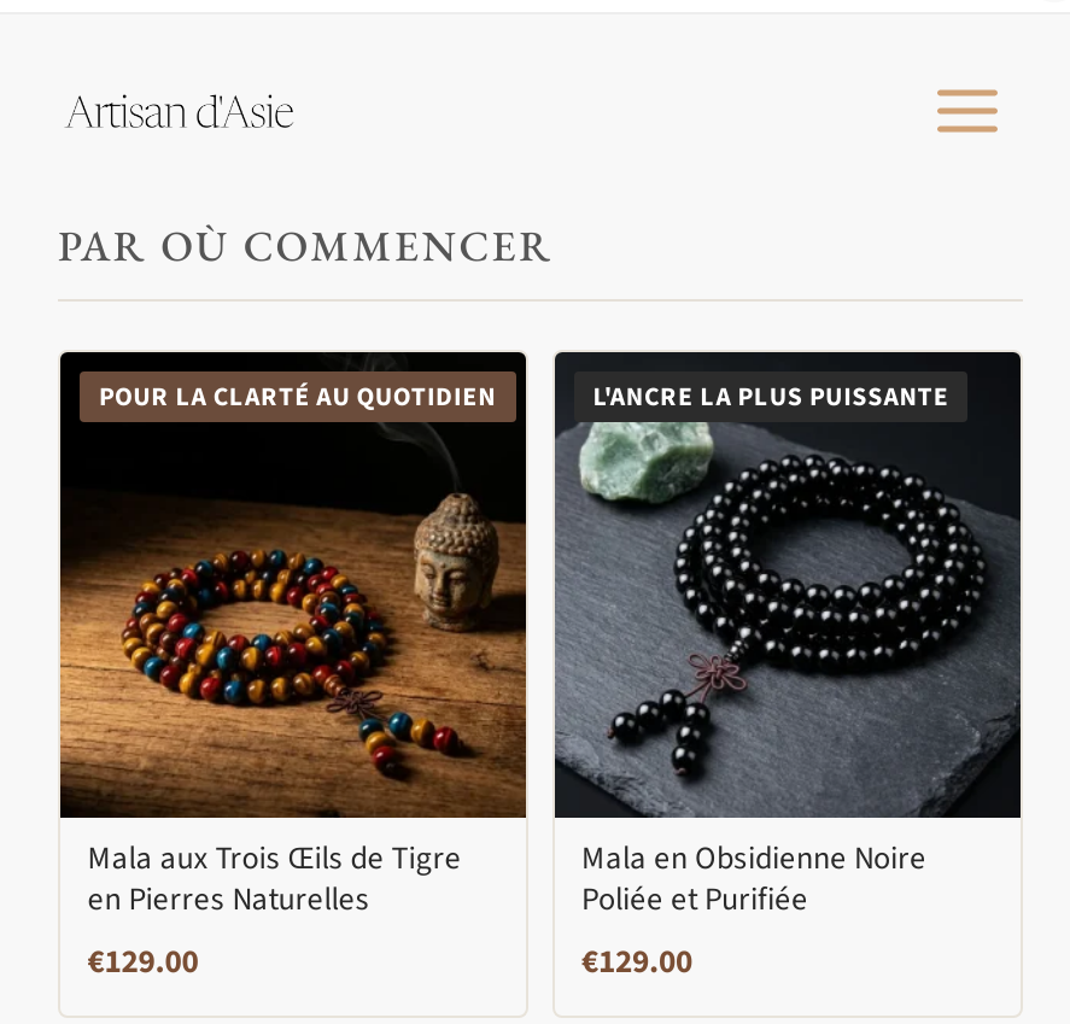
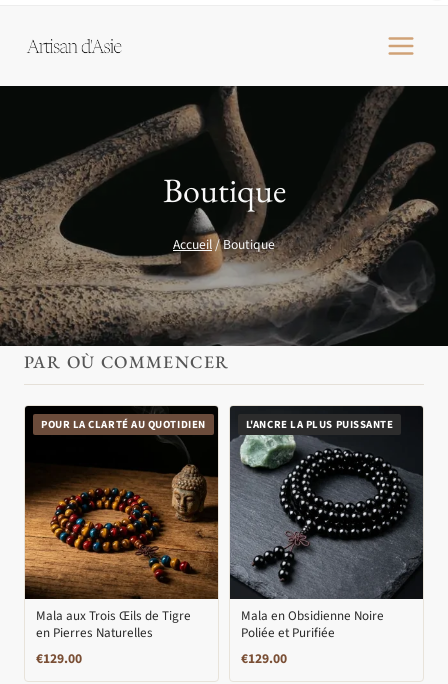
+ [image]
+ Boutique
+ Accueil / Boutique
